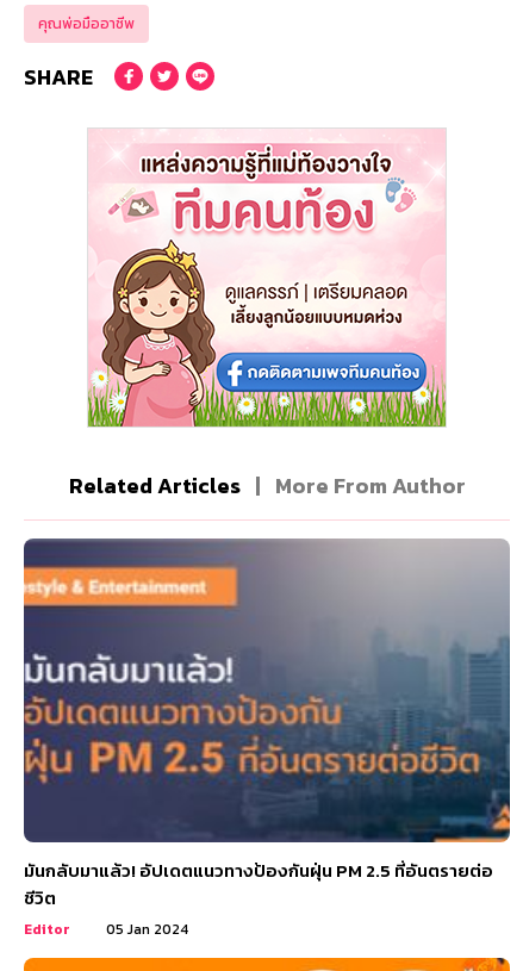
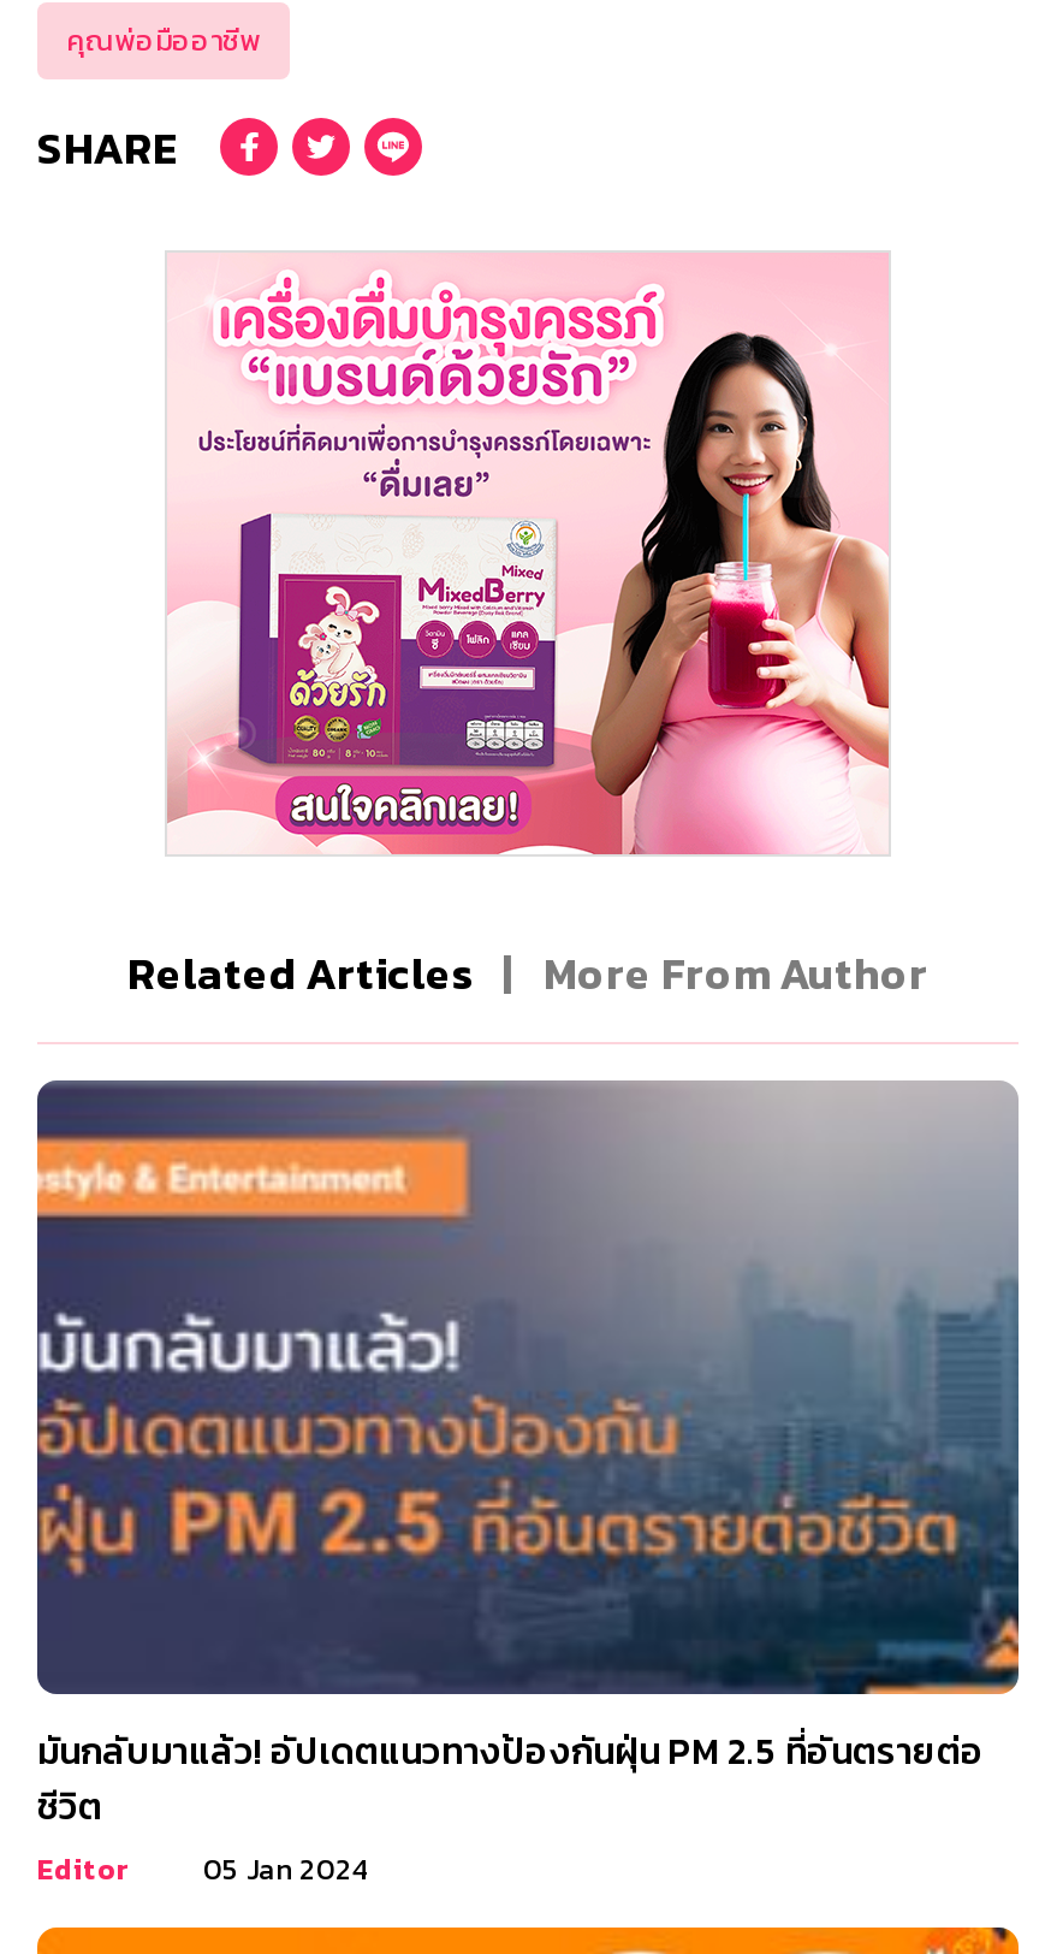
- [image]
+ [image]
